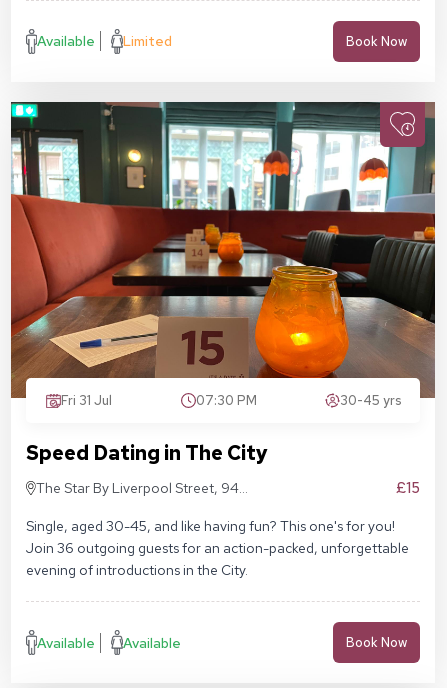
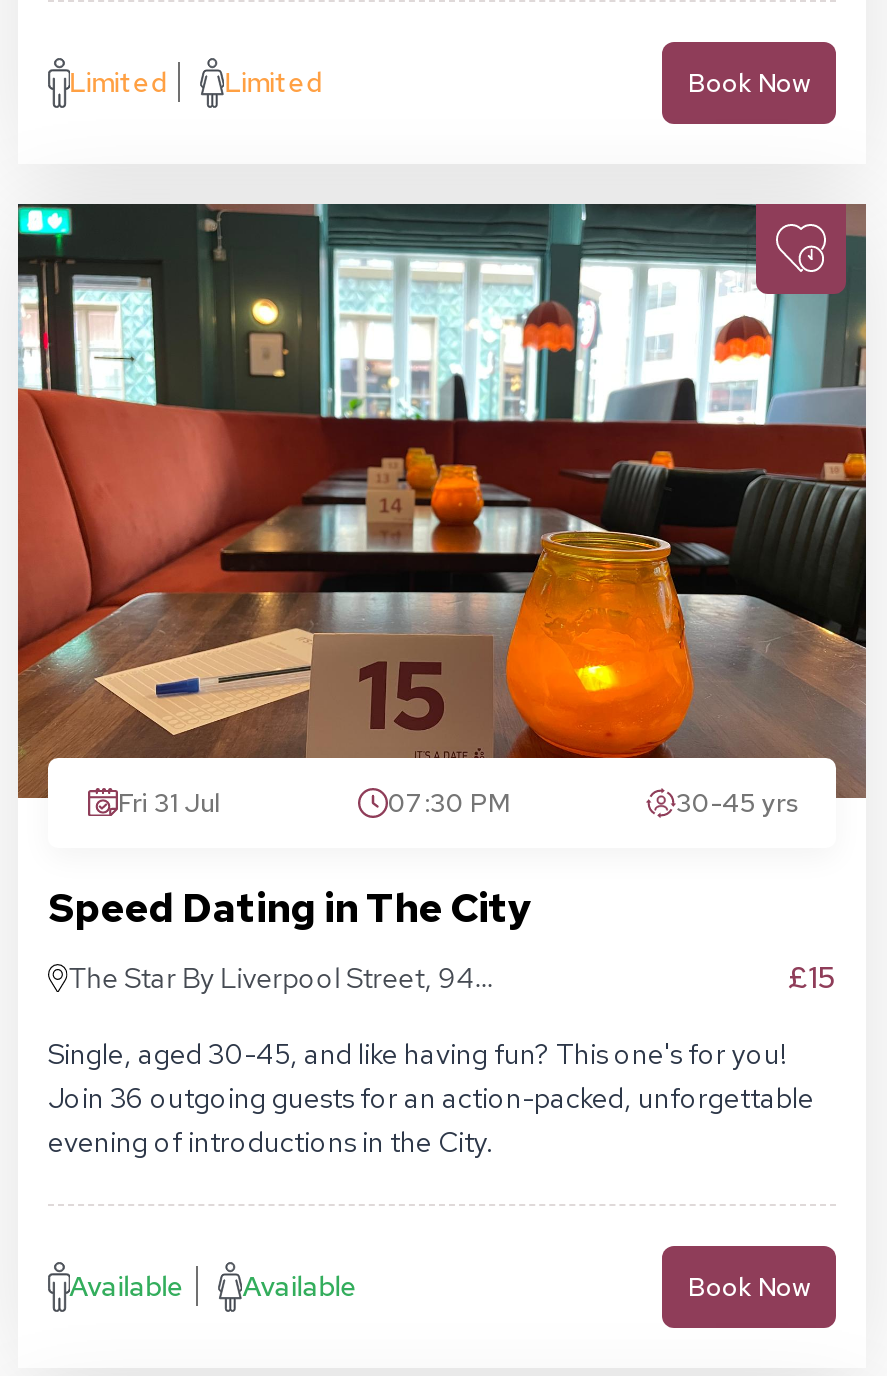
- Available
+ Limited
